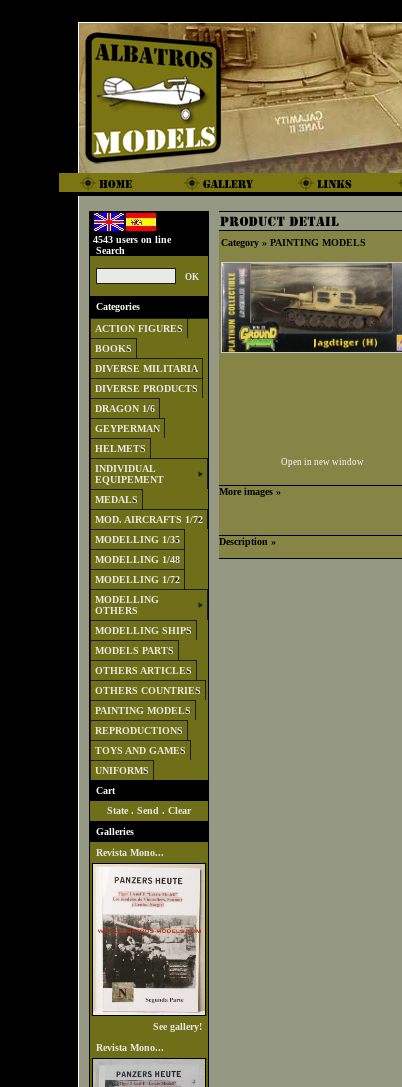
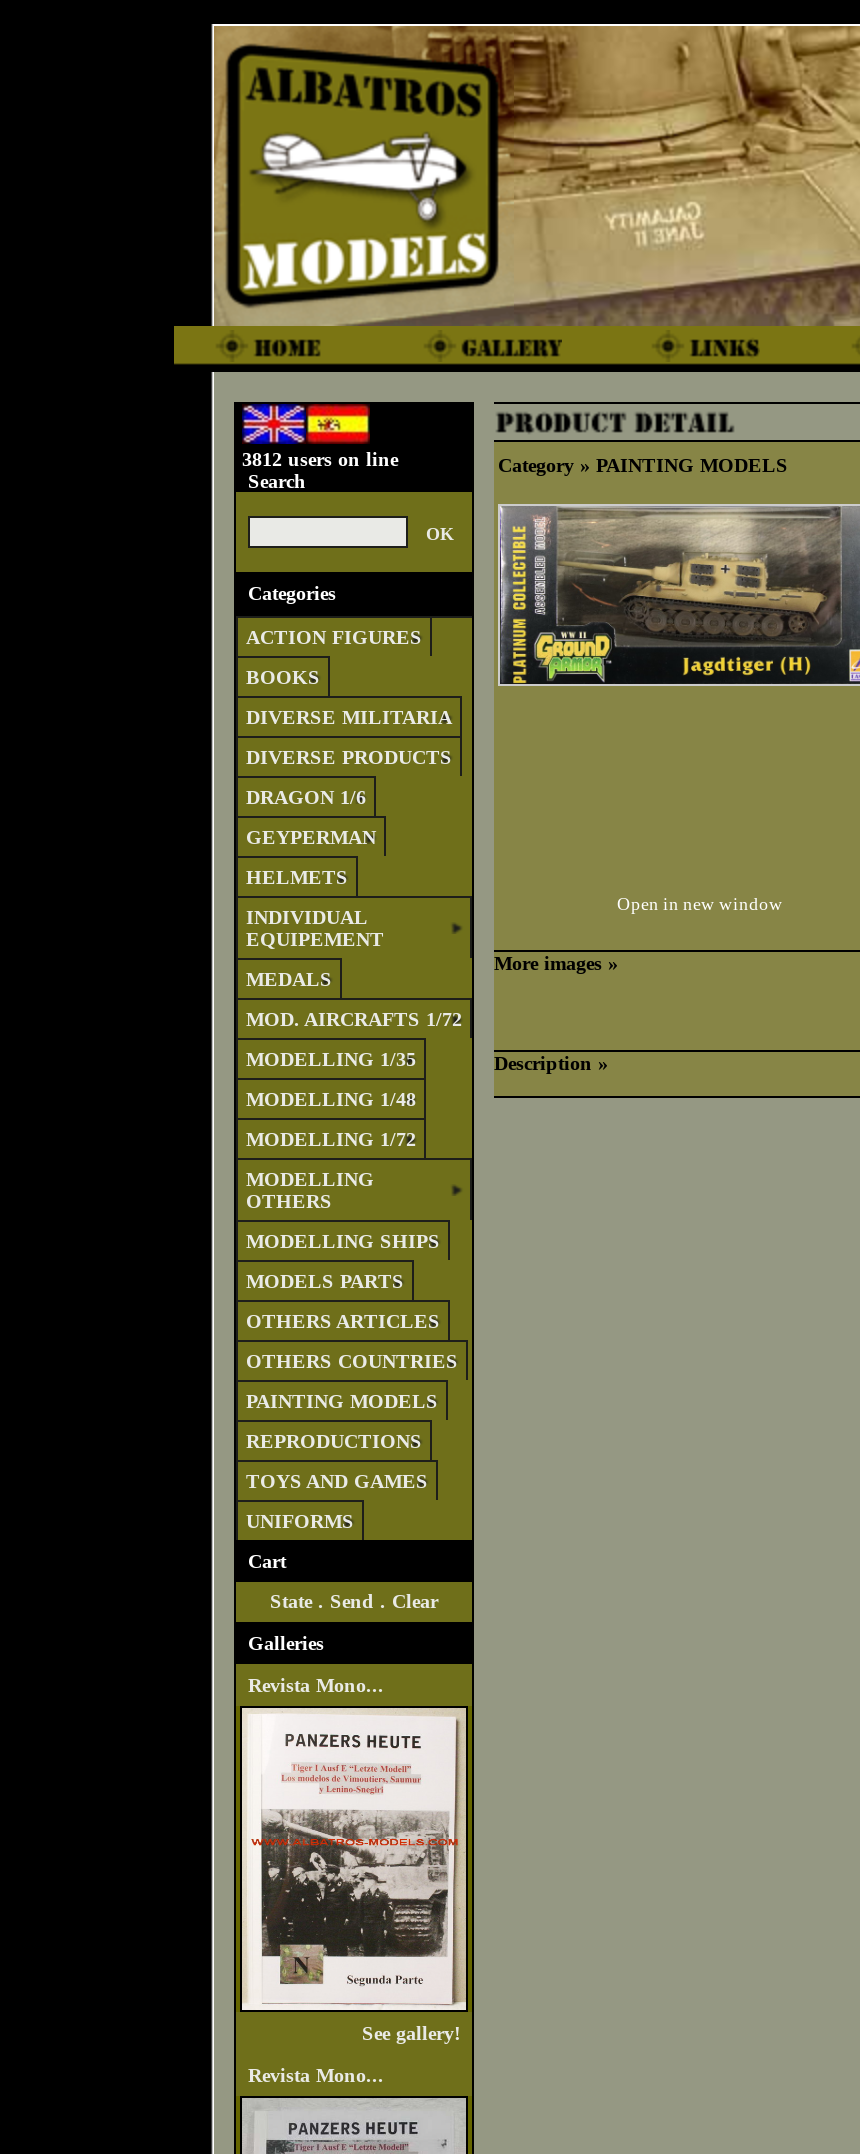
- 4543 users on line
+ 3812 users on line
